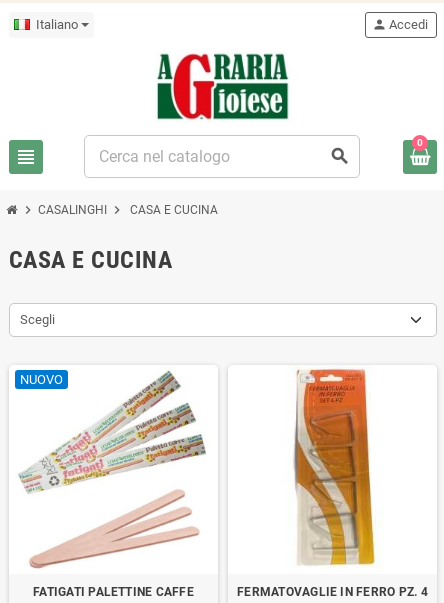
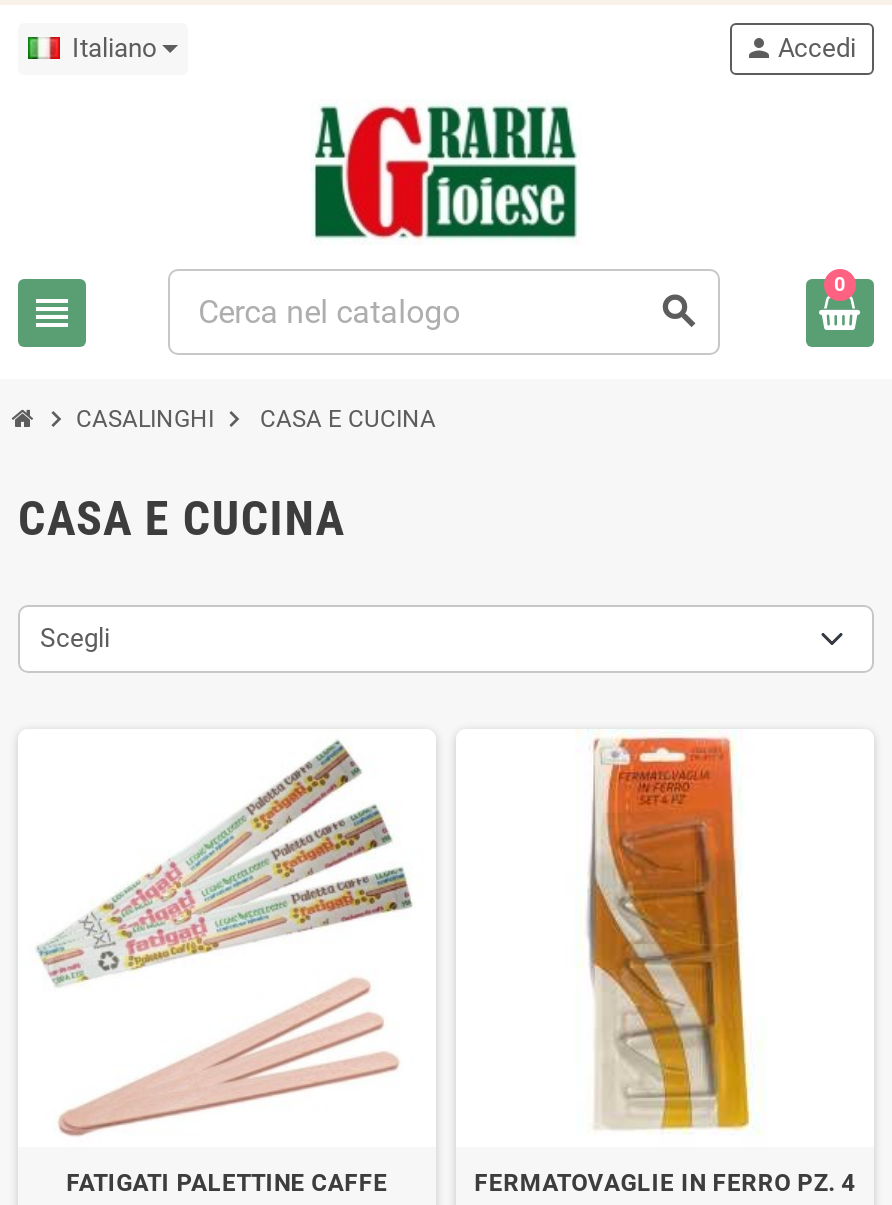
- NUOVO
